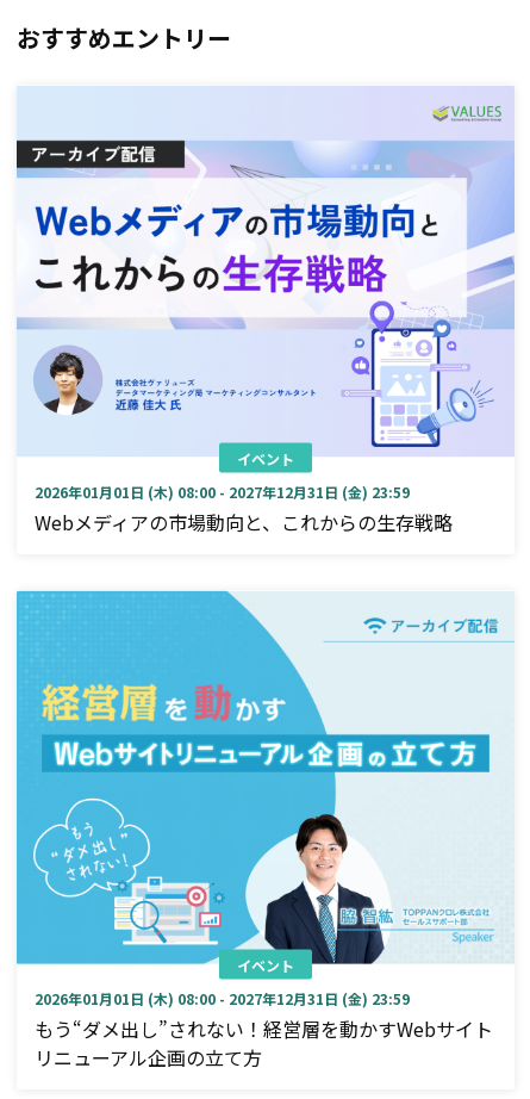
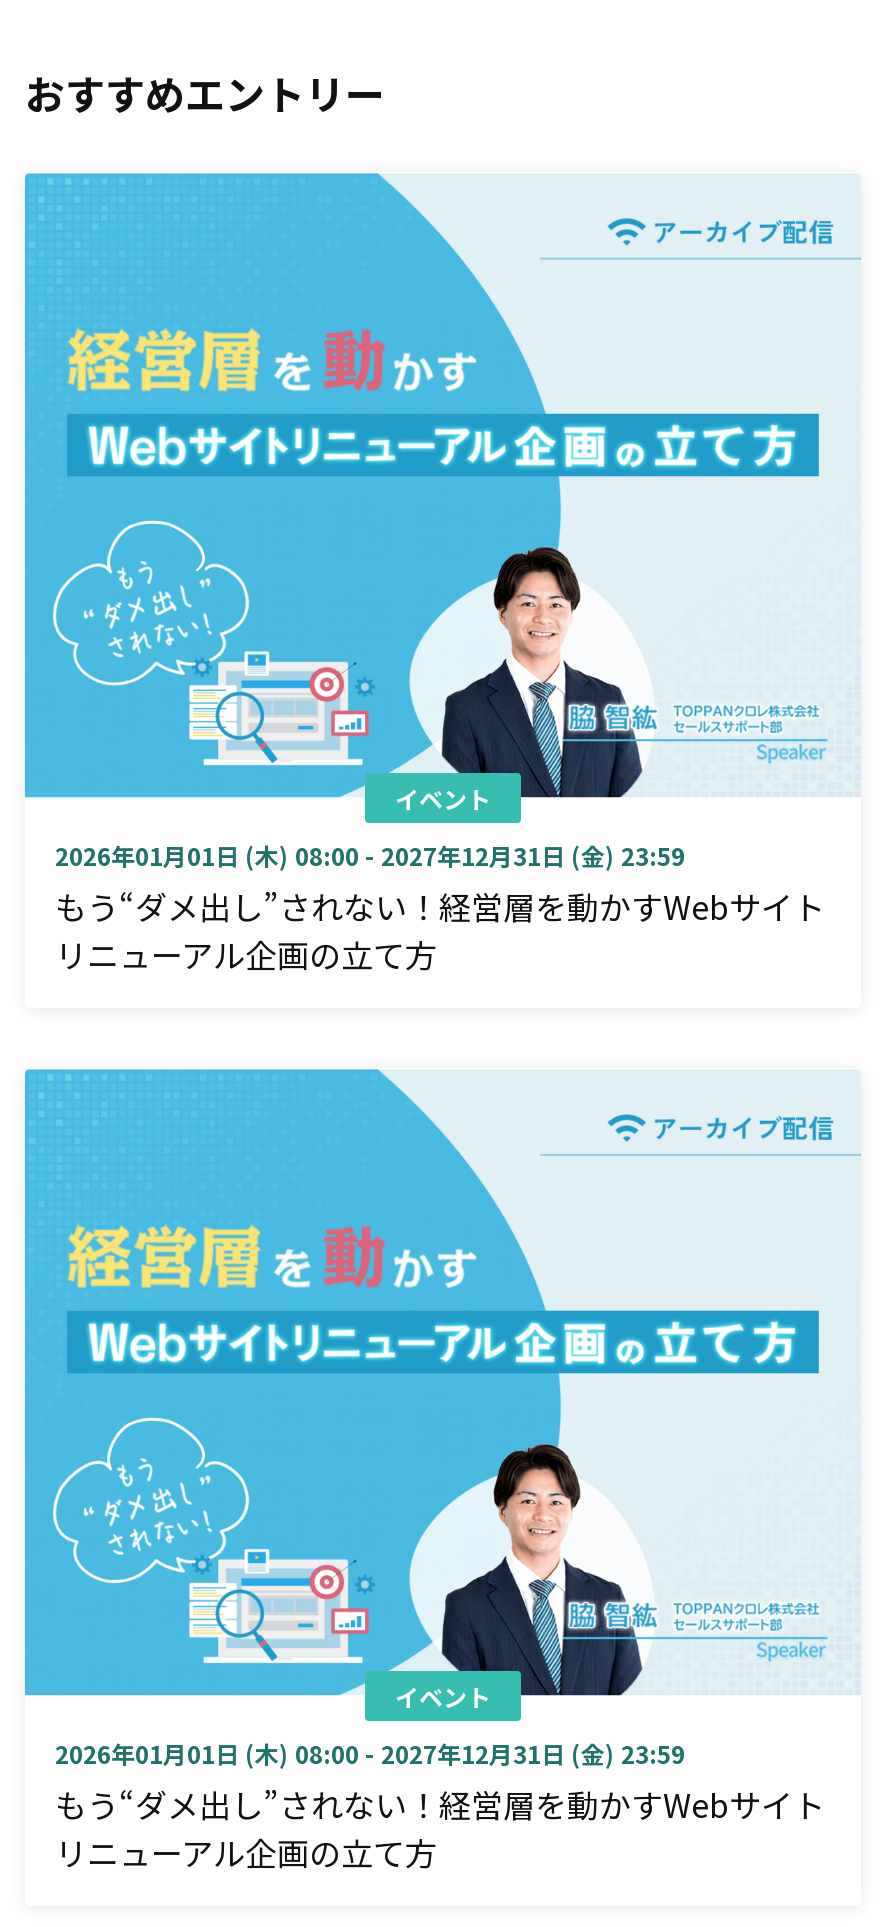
- [image]
+ [image]

- Webメディアの市場動向と、これからの生存戦略
+ もう“ダメ出し”されない！経営層を動かすWebサイト
+ リニューアル企画の立て方
